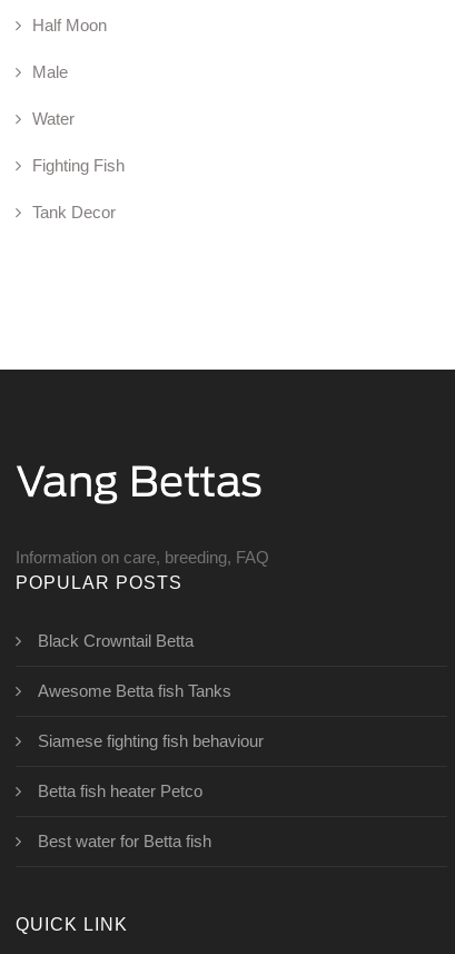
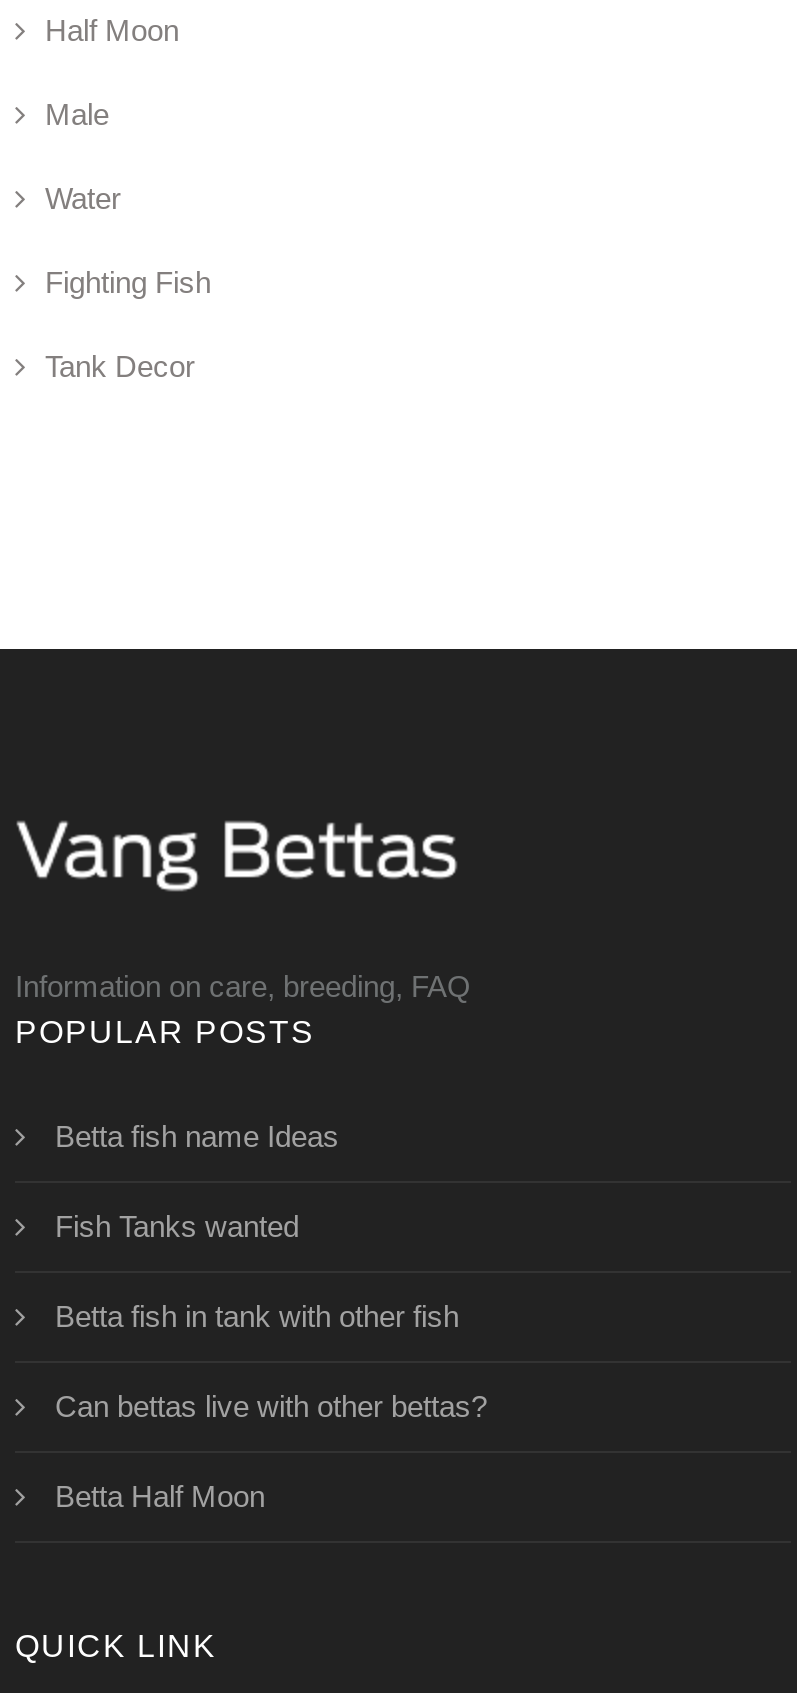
- Black Crowntail Betta
+ Betta fish name Ideas

- Awesome Betta fish Tanks
+ Fish Tanks wanted

- Siamese fighting fish behaviour
+ Betta fish in tank with other fish

- Betta fish heater Petco
+ Can bettas live with other bettas?

- Best water for Betta fish
+ Betta Half Moon
